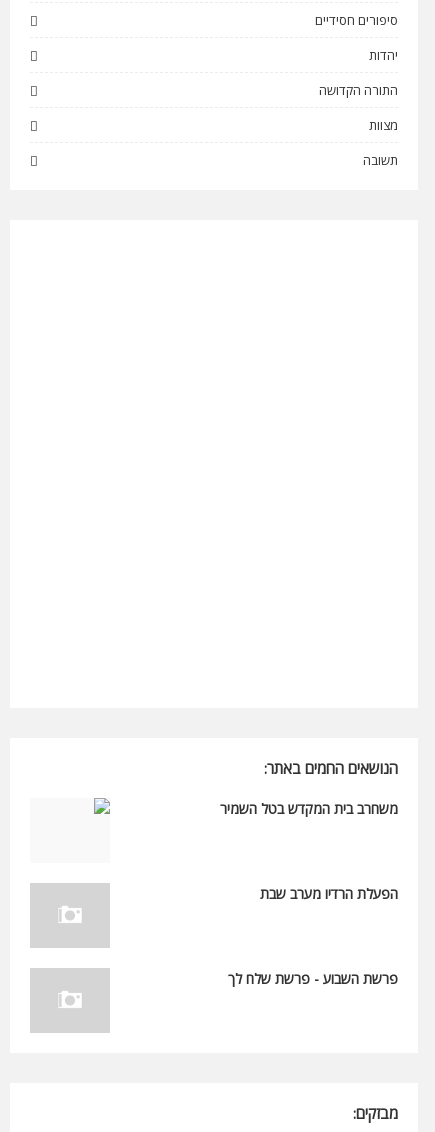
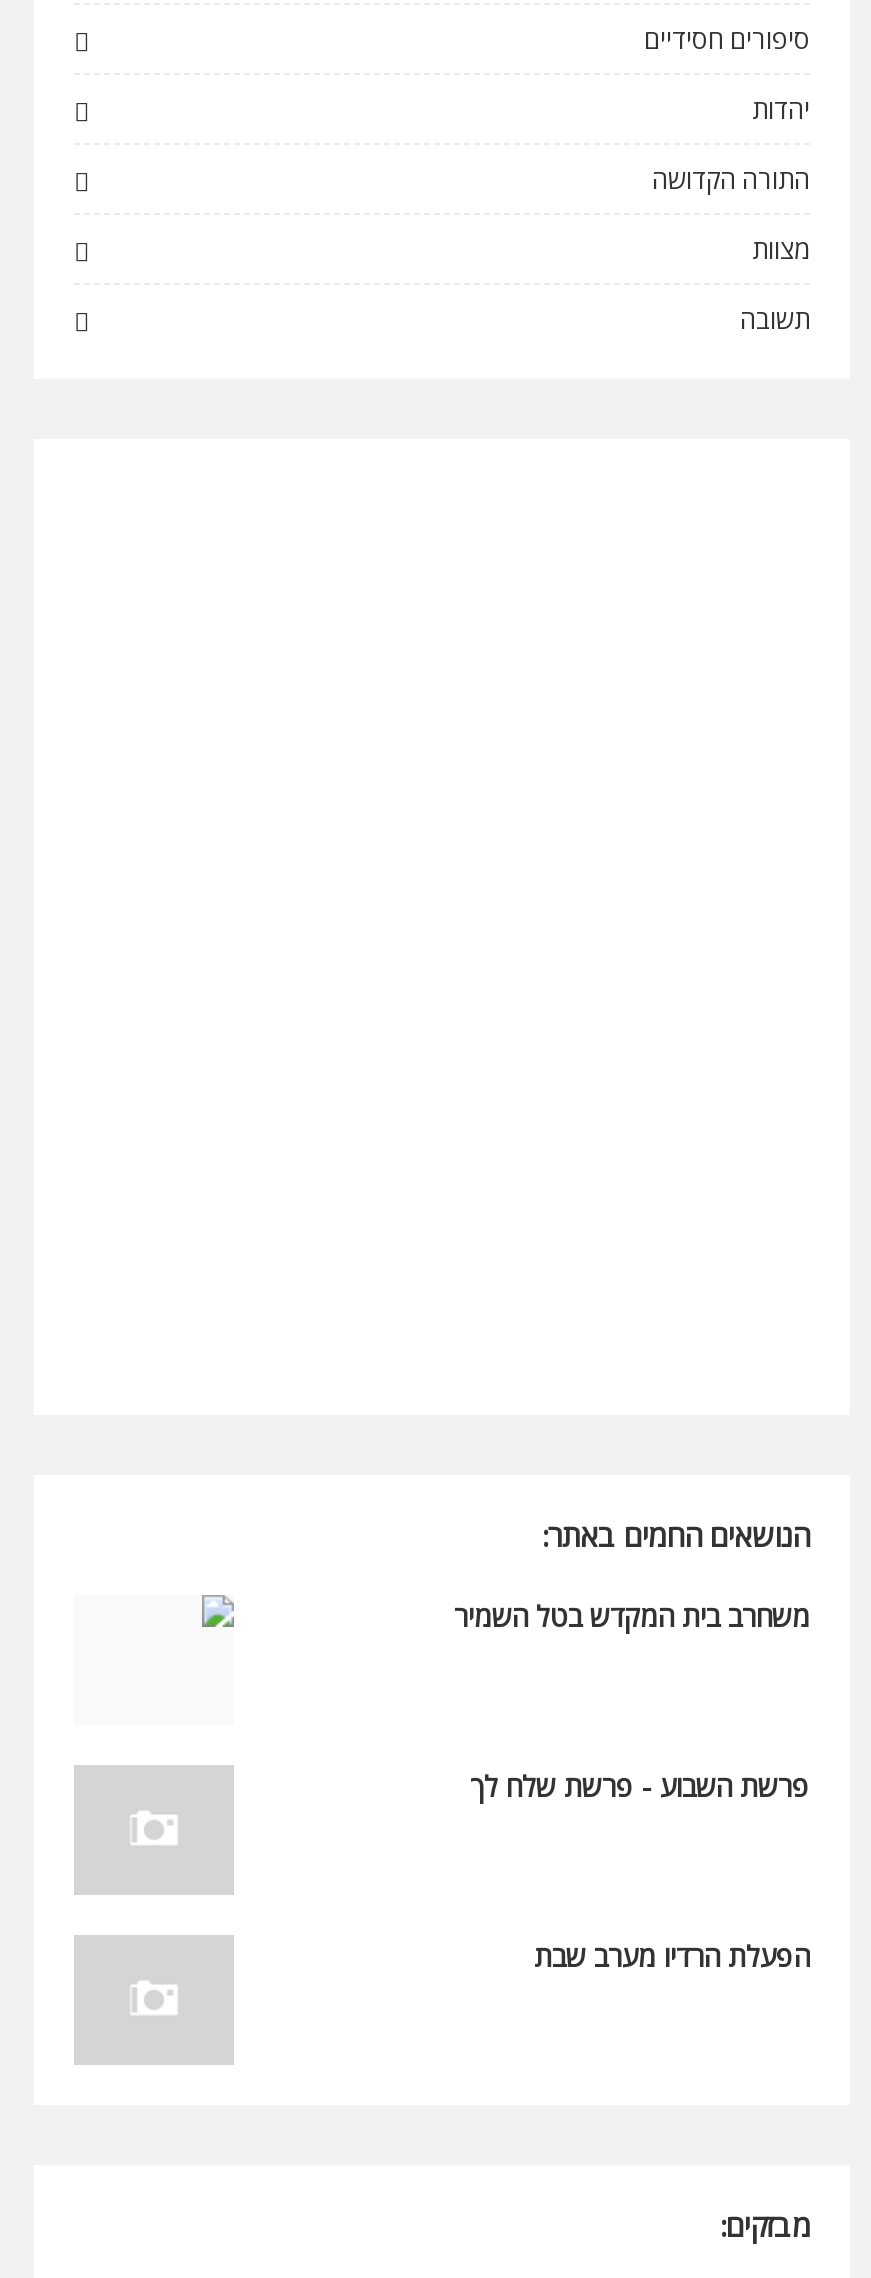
moved down: הפעלת הרדיו מערב שבת

moved up: פרשת השבוע - פרשת שלח לך
